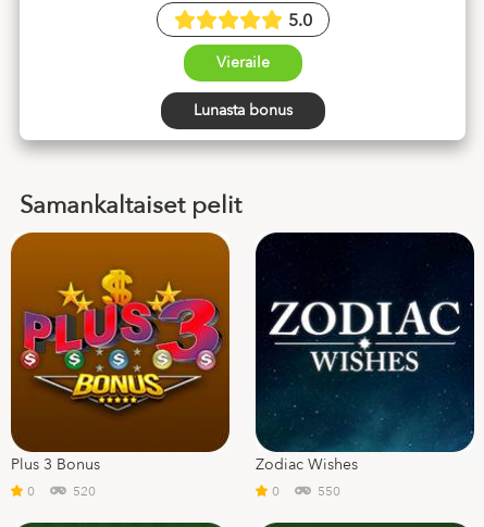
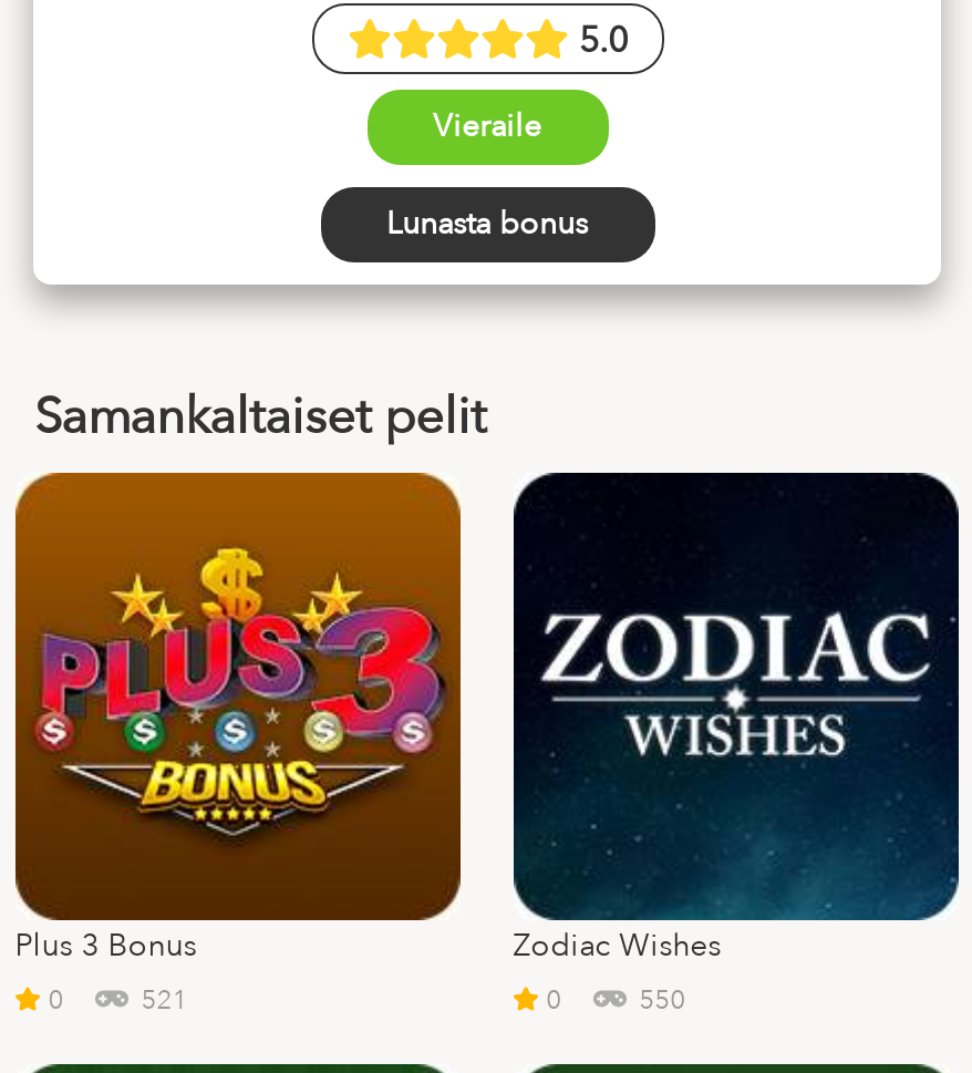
- 520
+ 521
